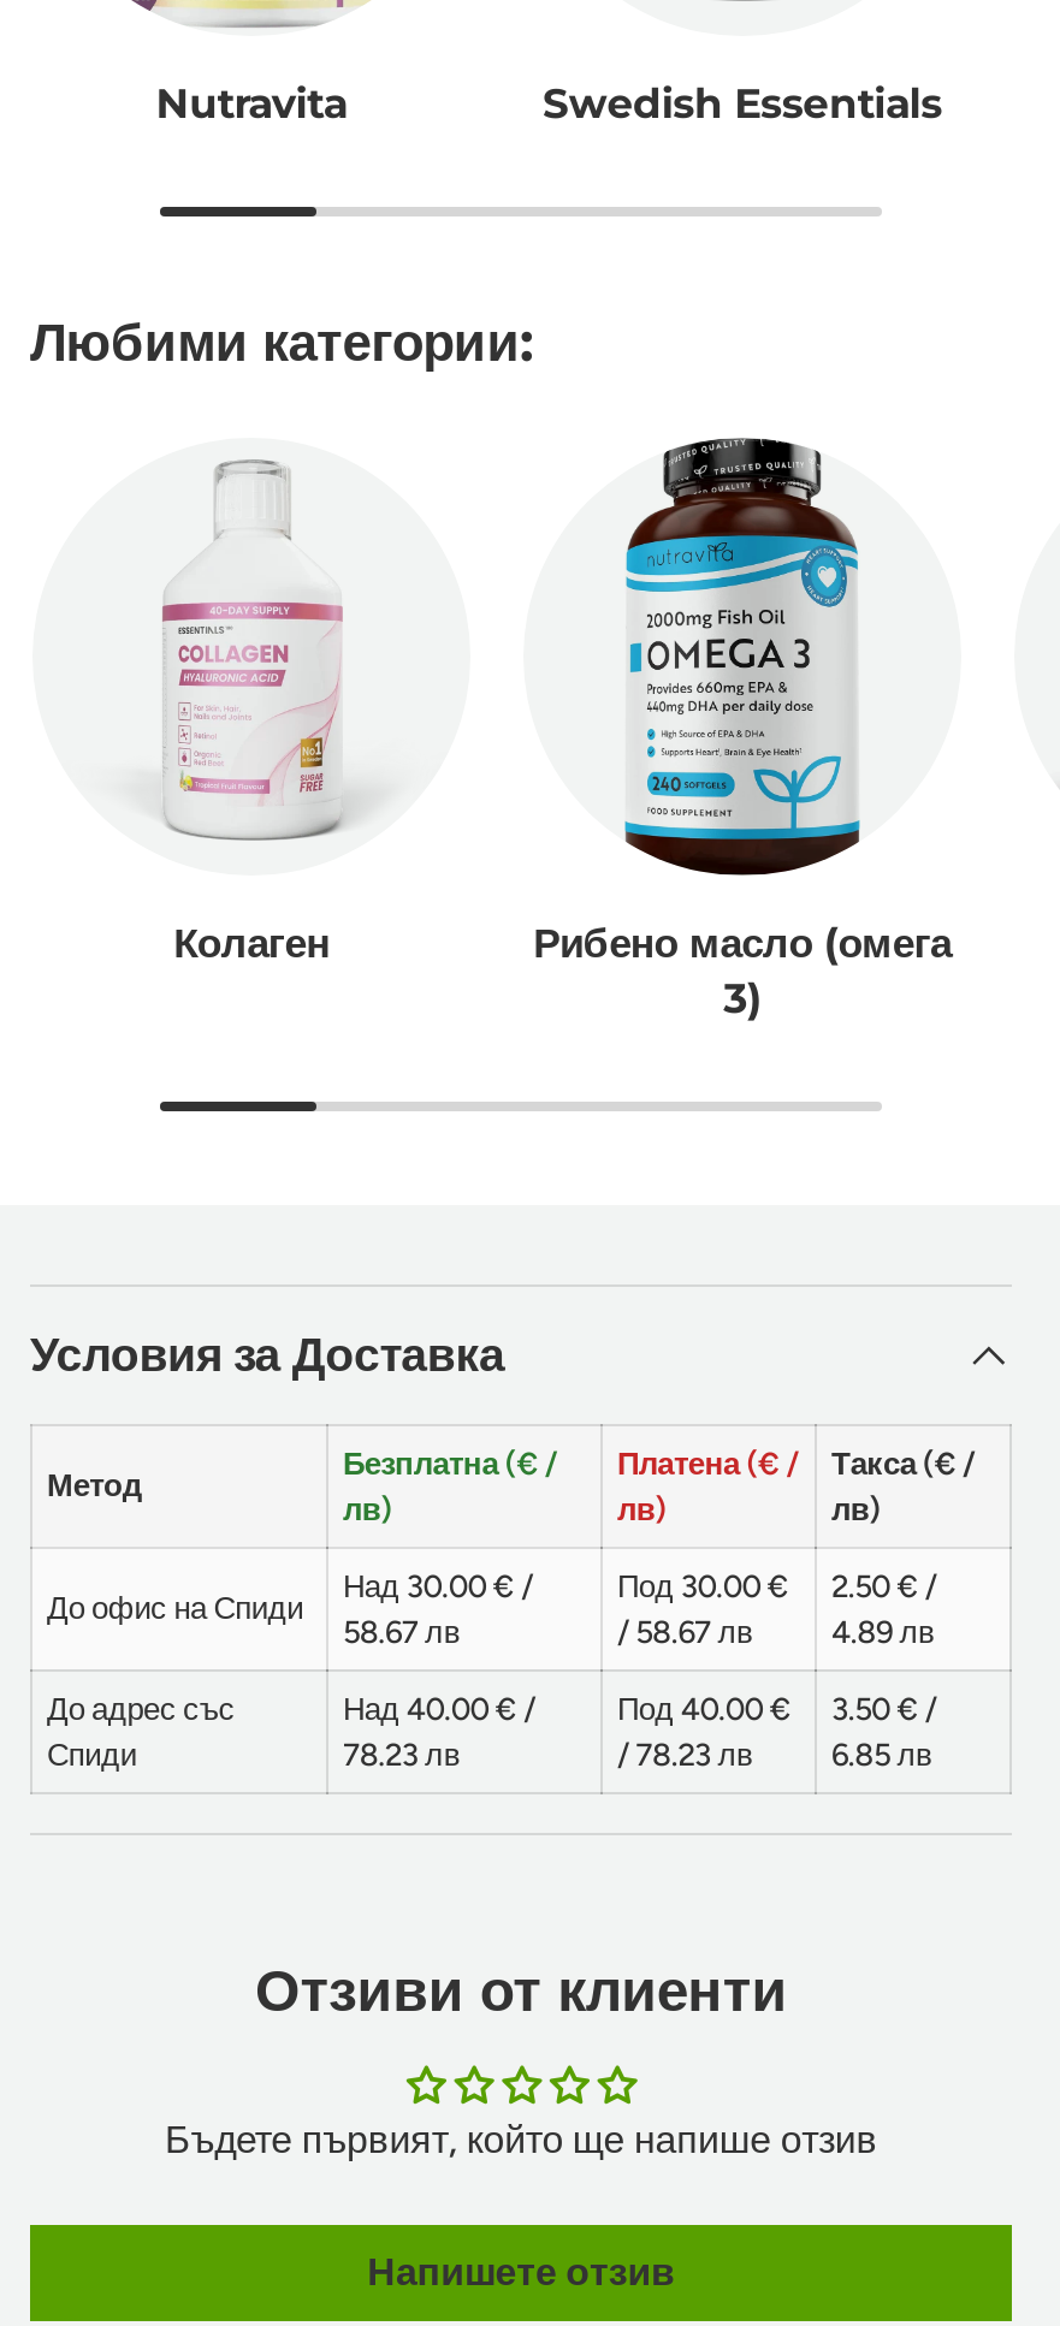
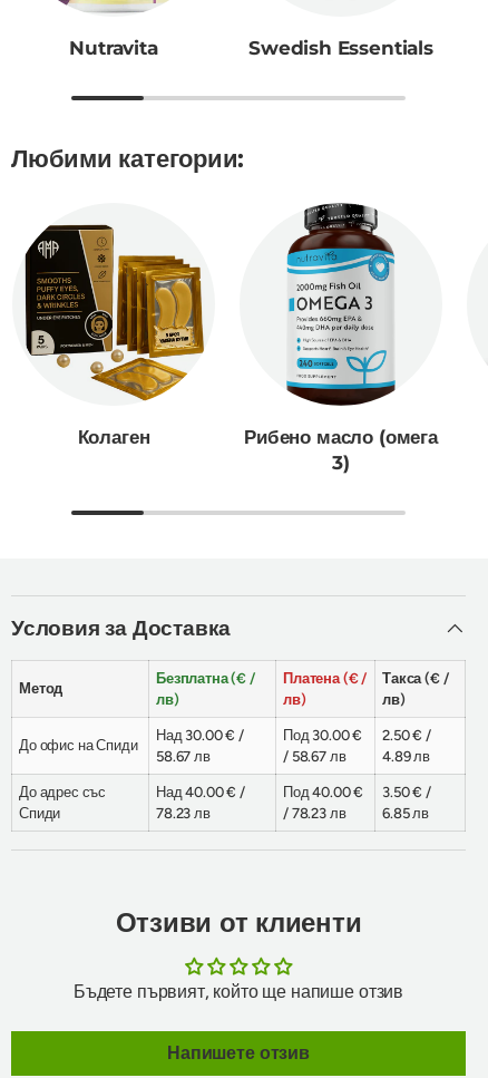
- [image]
+ [image]
